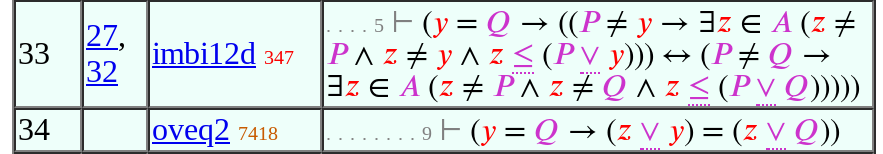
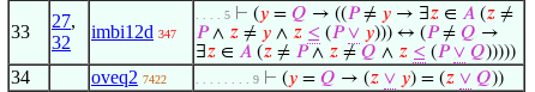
- oveq2 7418
+ oveq2 7422
